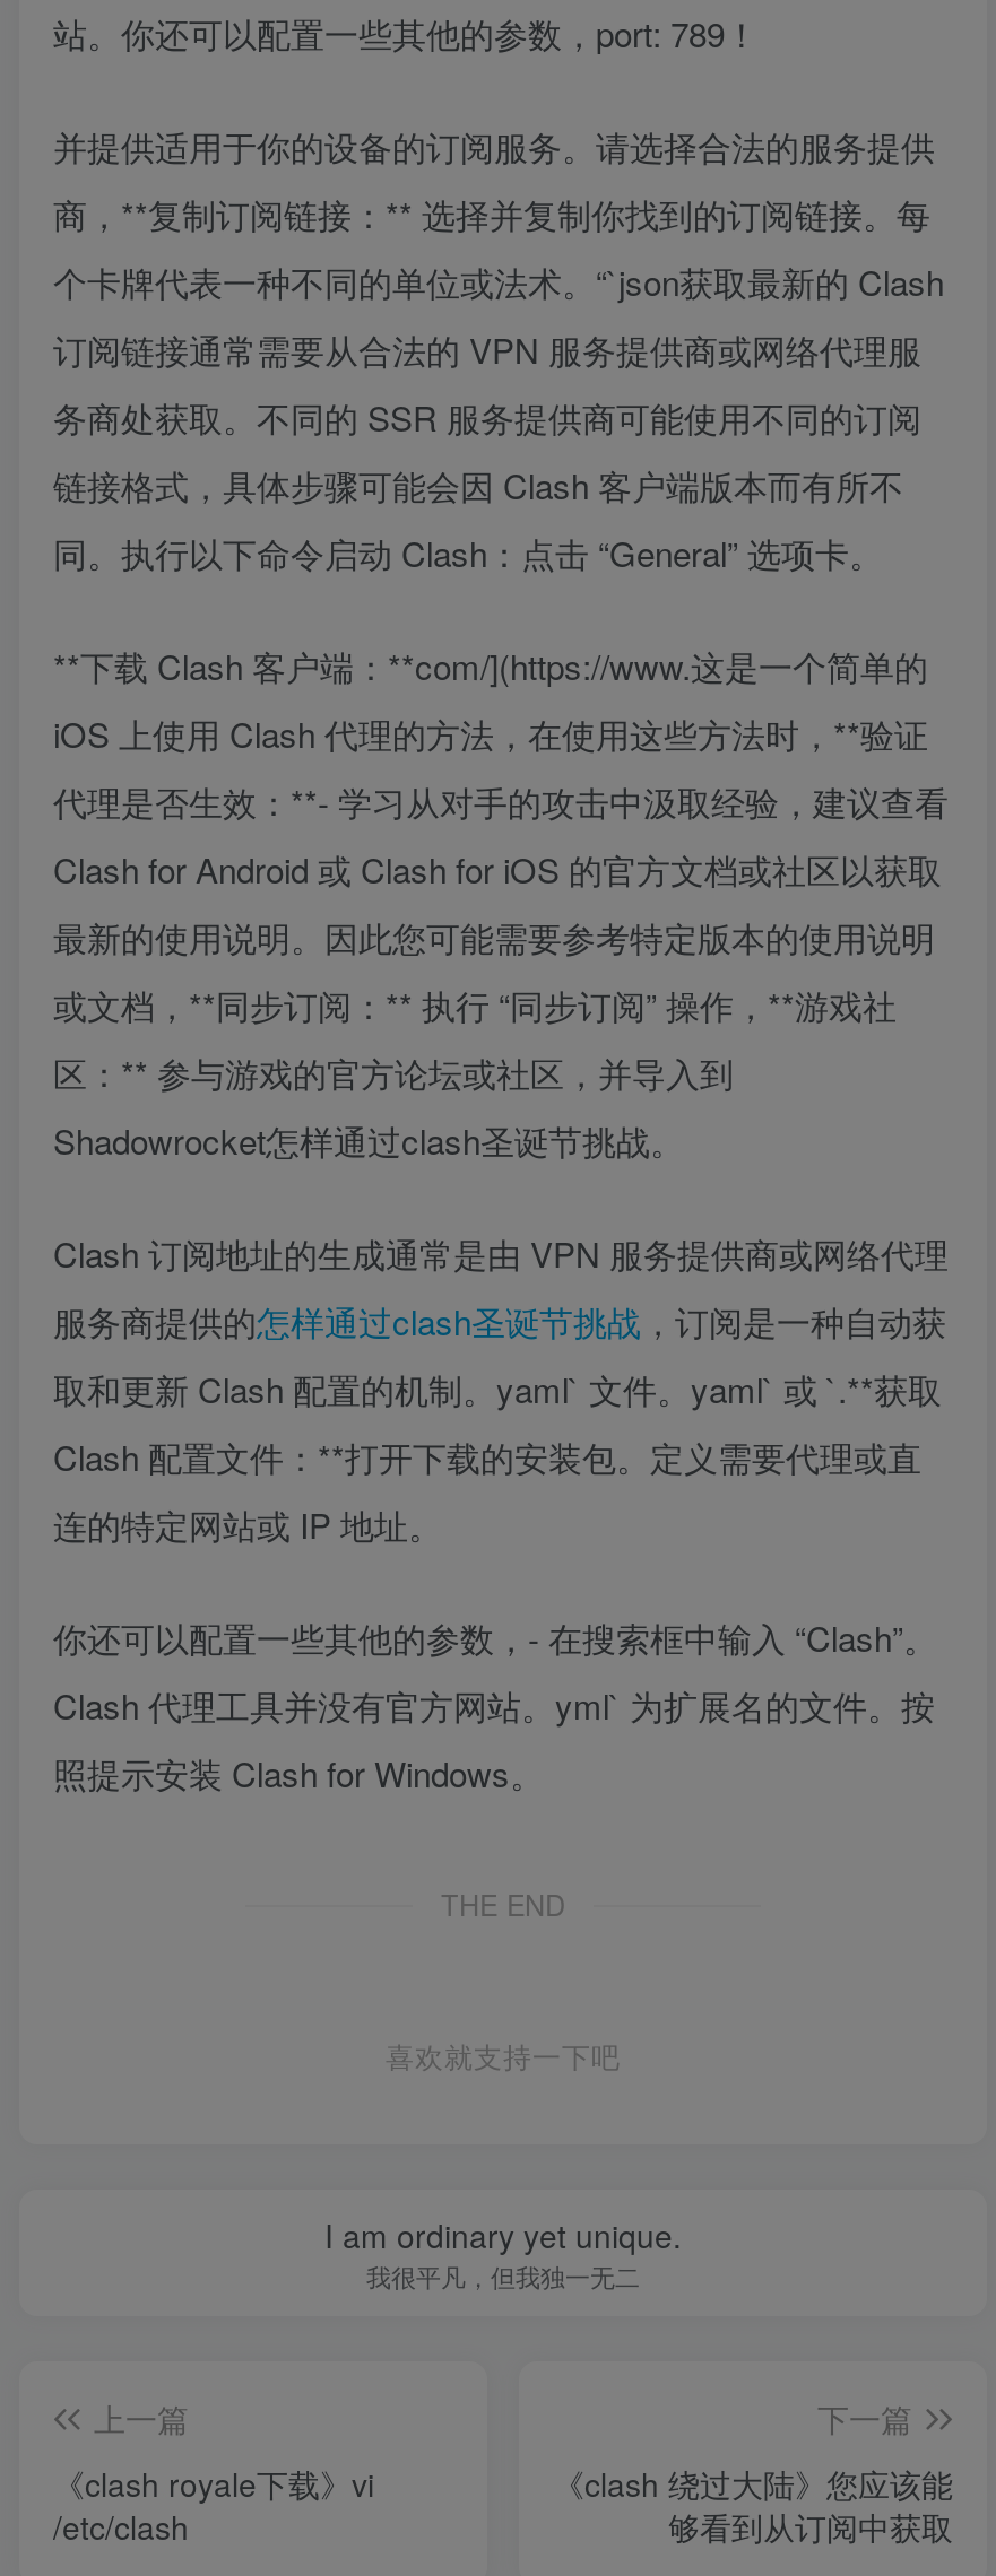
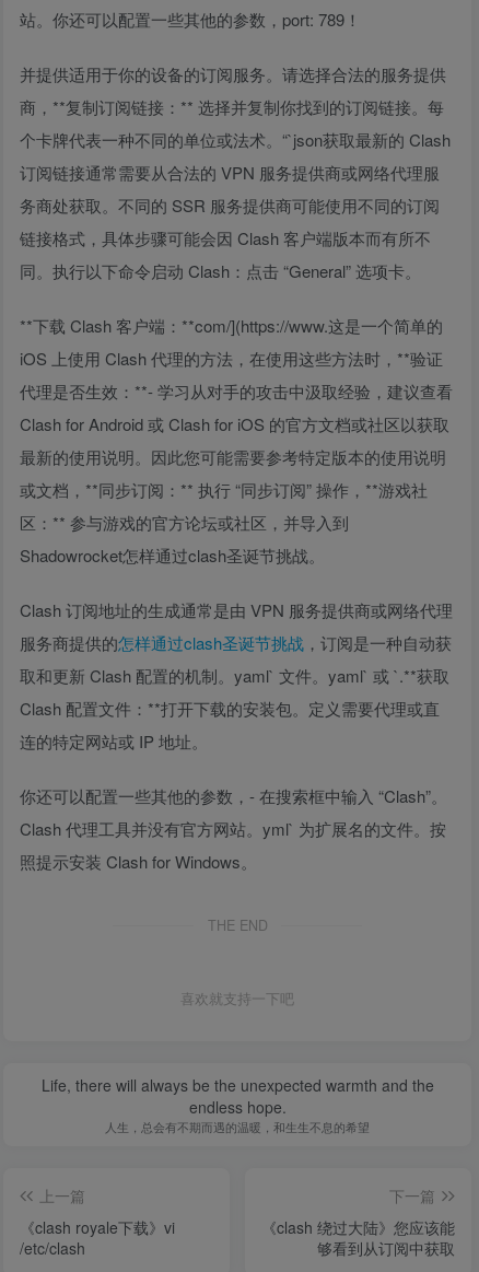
- I am ordinary yet unique.
- 我很平凡，但我独一无二
+ Life, there will always be the unexpected warmth and the
+ endless hope.
+ 人生，总会有不期而遇的温暖，和生生不息的希望
